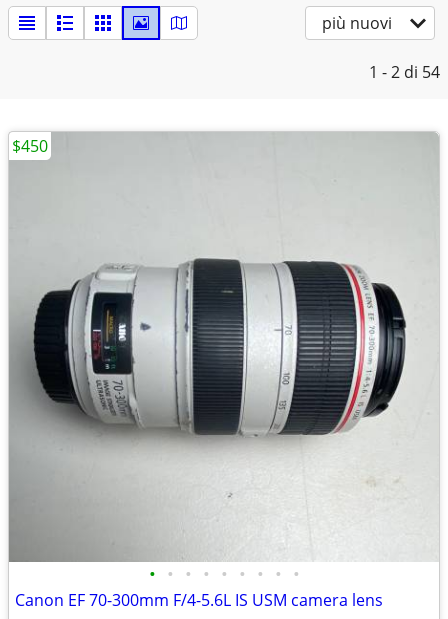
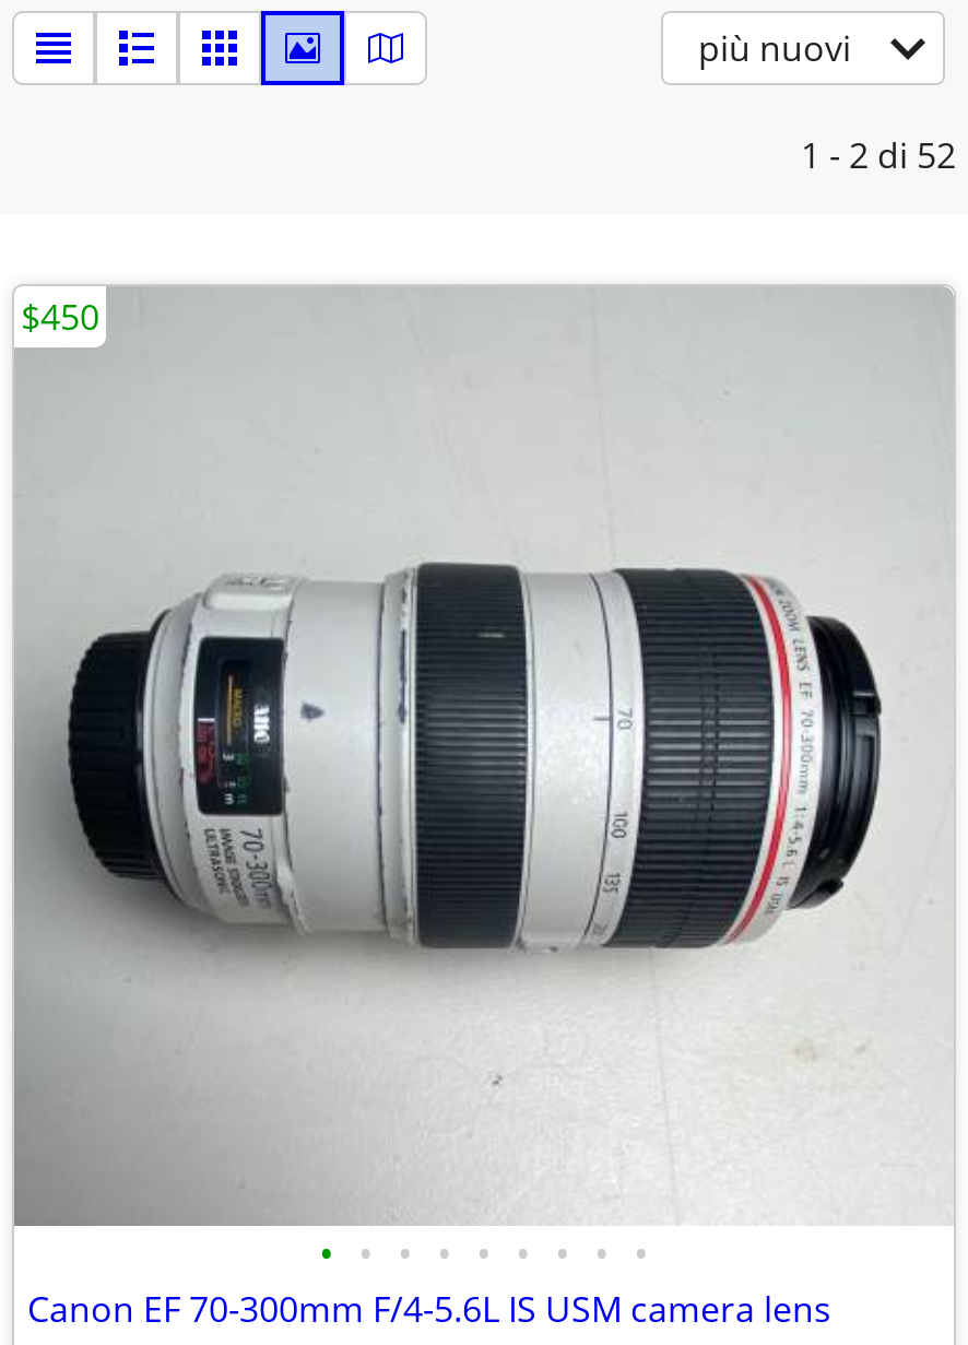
- 1 - 2 di 54
+ 1 - 2 di 52
